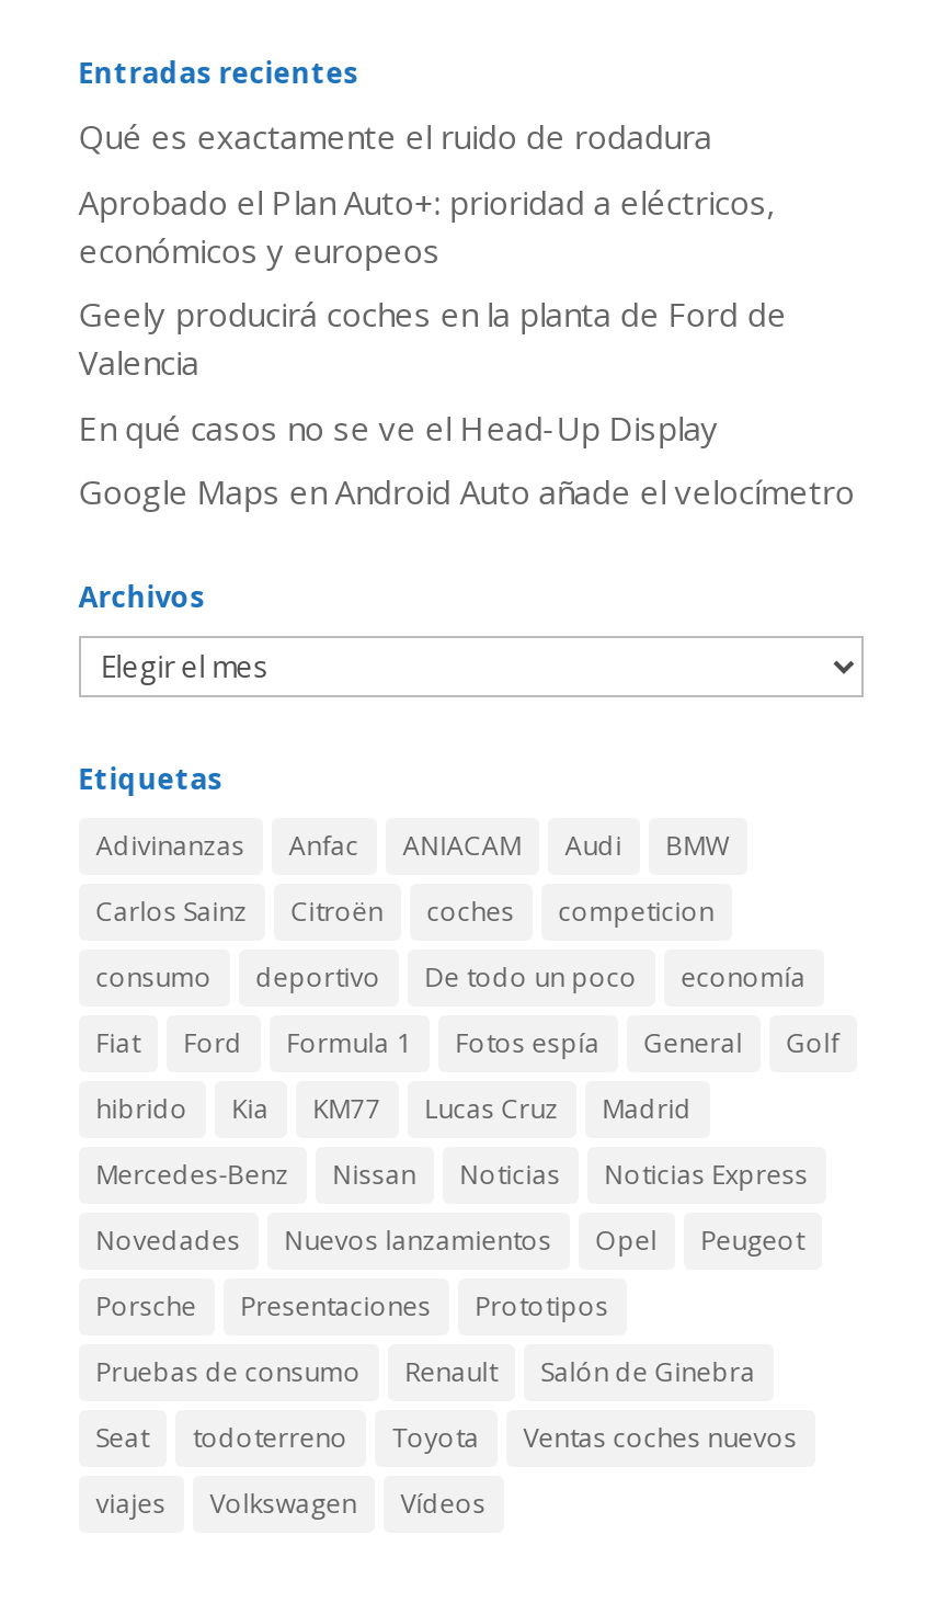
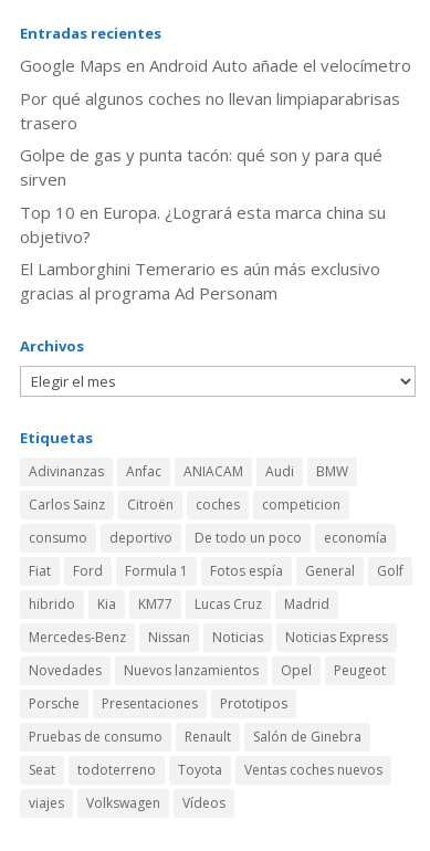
- Qué es exactamente el ruido de rodadura
- Aprobado el Plan Auto+: prioridad a eléctricos,
- económicos y europeos
- Geely producirá coches en la planta de Ford de
- Valencia
- En qué casos no se ve el Head-Up Display

moved up: Google Maps en Android Auto añade el velocímetro

+ Por qué algunos coches no llevan limpiaparabrisas
+ trasero
+ Golpe de gas y punta tacón: qué son y para qué
+ sirven
+ Top 10 en Europa. ¿Logrará esta marca china su
+ objetivo?
+ El Lamborghini Temerario es aún más exclusivo
+ gracias al programa Ad Personam
